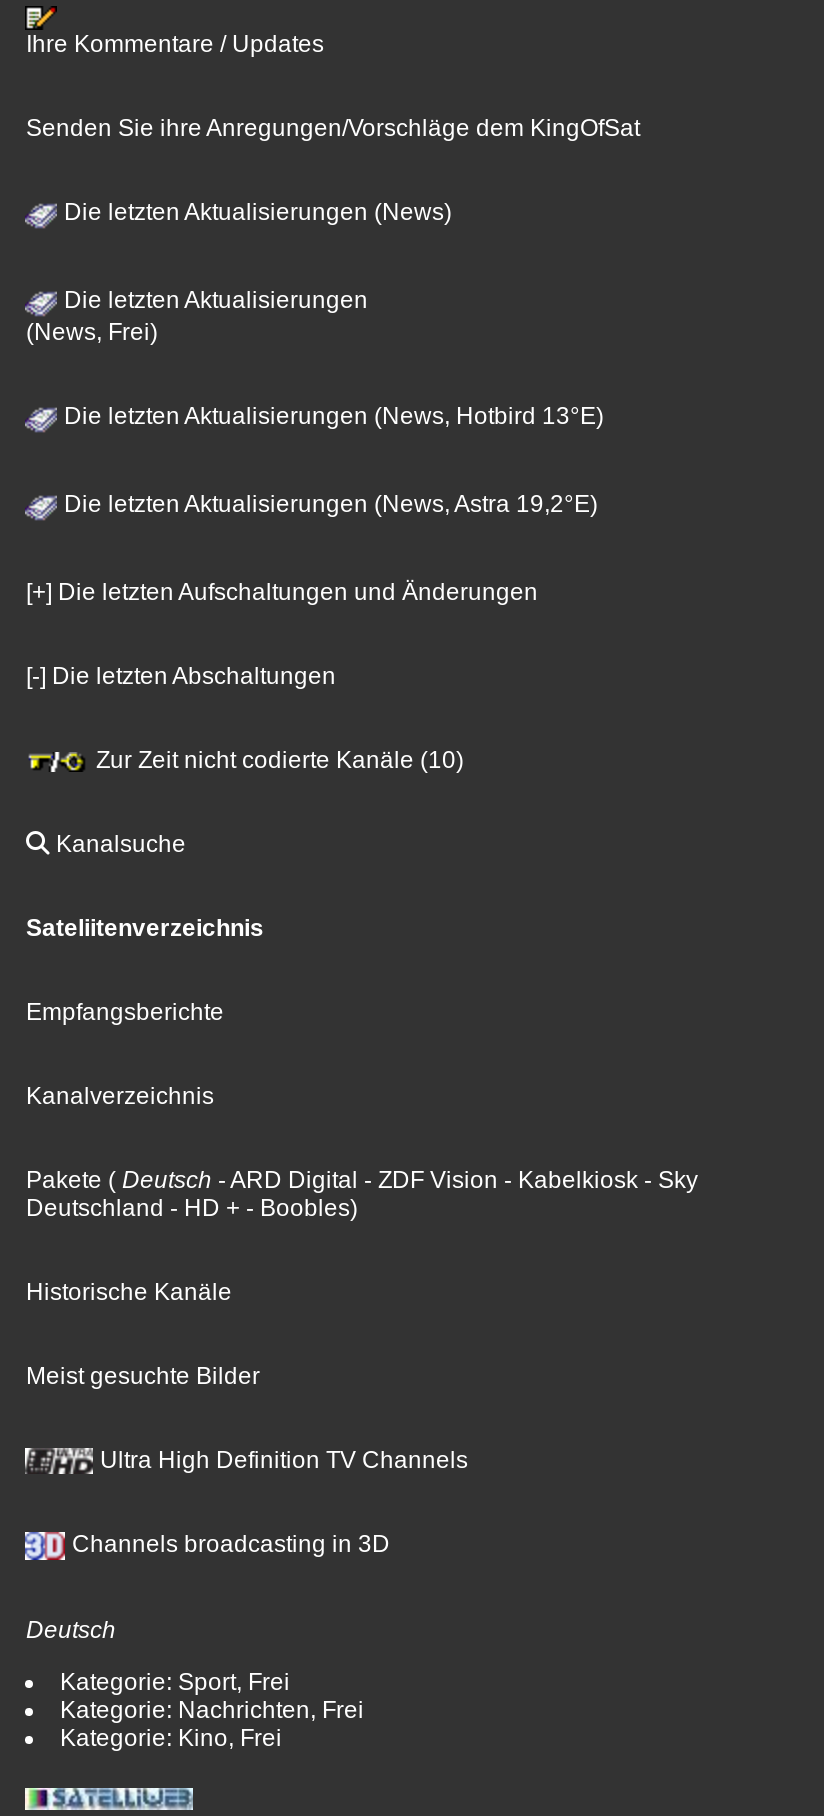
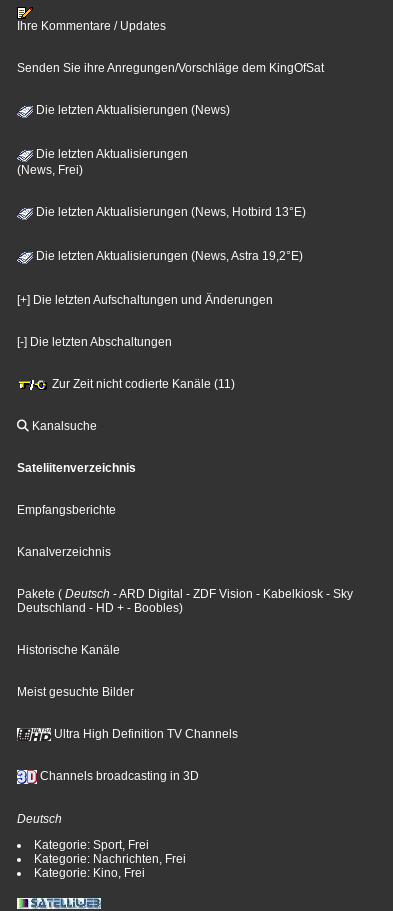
- Zur Zeit nicht codierte Kanäle (10)
+ Zur Zeit nicht codierte Kanäle (11)
